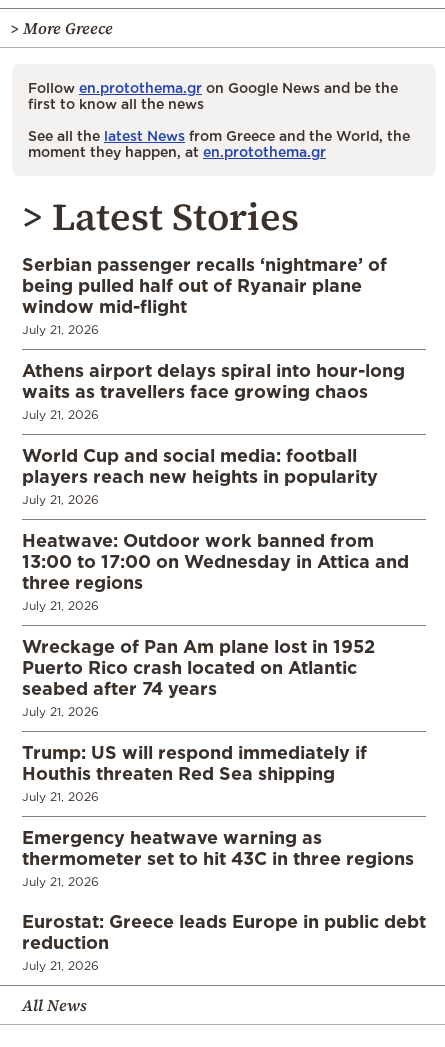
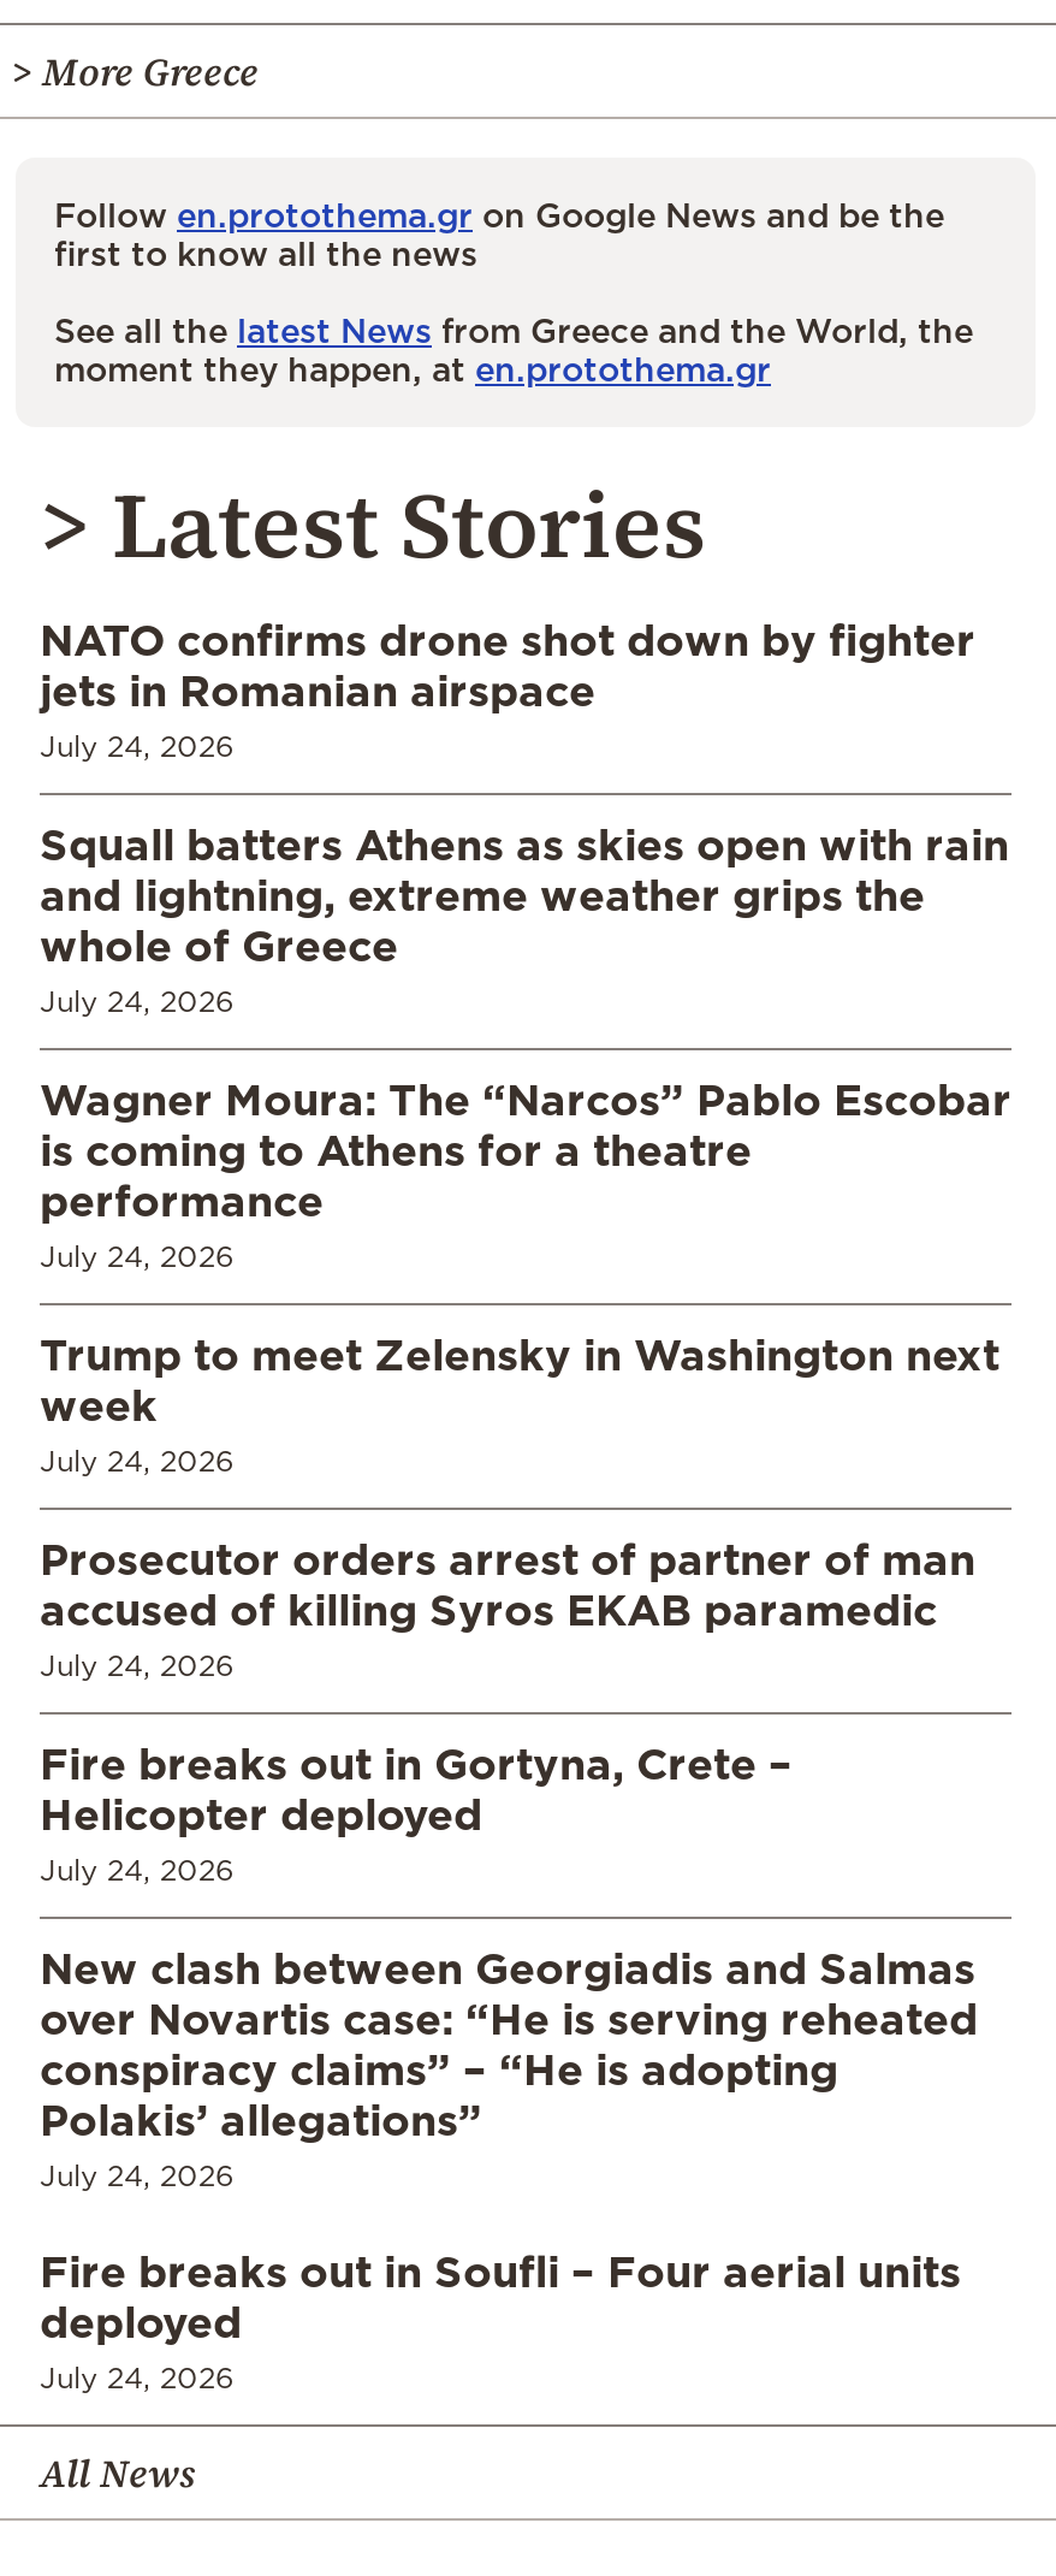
- Serbian passenger recalls ‘nightmare’ of
- being pulled half out of Ryanair plane
- window mid-flight
- July 21, 2026
+ NATO confirms drone shot down by fighter
+ jets in Romanian airspace
+ July 24, 2026

- Athens airport delays spiral into hour-long
- waits as travellers face growing chaos
- July 21, 2026
+ Squall batters Athens as skies open with rain
+ and lightning, extreme weather grips the
+ whole of Greece
+ July 24, 2026

- World Cup and social media: football
- players reach new heights in popularity
- July 21, 2026
+ Wagner Moura: The “Narcos” Pablo Escobar
+ is coming to Athens for a theatre
+ performance
+ July 24, 2026

- Heatwave: Outdoor work banned from
- 13:00 to 17:00 on Wednesday in Attica and
- three regions
- July 21, 2026
+ Trump to meet Zelensky in Washington next
+ week
+ July 24, 2026

- Wreckage of Pan Am plane lost in 1952
- Puerto Rico crash located on Atlantic
- seabed after 74 years
- July 21, 2026
+ Prosecutor orders arrest of partner of man
+ accused of killing Syros EKAB paramedic
+ July 24, 2026

- Trump: US will respond immediately if
- Houthis threaten Red Sea shipping
- July 21, 2026
+ Fire breaks out in Gortyna, Crete –
+ Helicopter deployed
+ July 24, 2026

- Emergency heatwave warning as
- thermometer set to hit 43C in three regions
- July 21, 2026
+ New clash between Georgiadis and Salmas
+ over Novartis case: “He is serving reheated
+ conspiracy claims” – “He is adopting
+ Polakis’ allegations”
+ July 24, 2026

- Eurostat: Greece leads Europe in public debt
- reduction
- July 21, 2026
+ Fire breaks out in Soufli – Four aerial units
+ deployed
+ July 24, 2026
